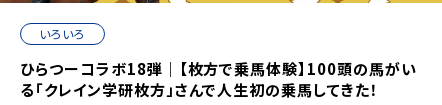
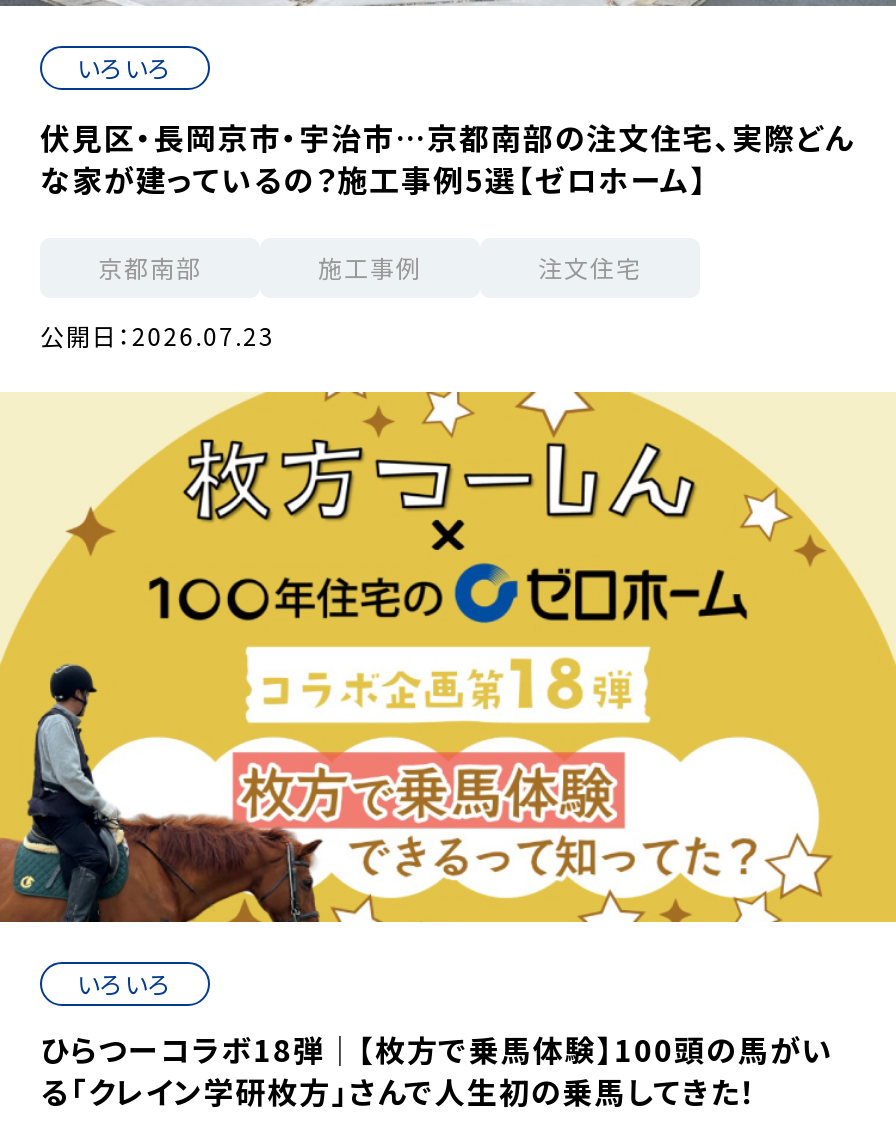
+ [image]
+ いろいろ

+ 伏見区・長岡京市・宇治市…京都南部の注文住宅、実際どん
+ な家が建っているの？施工事例5選【ゼロホーム】
+ 京都南部
+ 施工事例
+ 注文住宅
+ 公開日：2026.07.23
